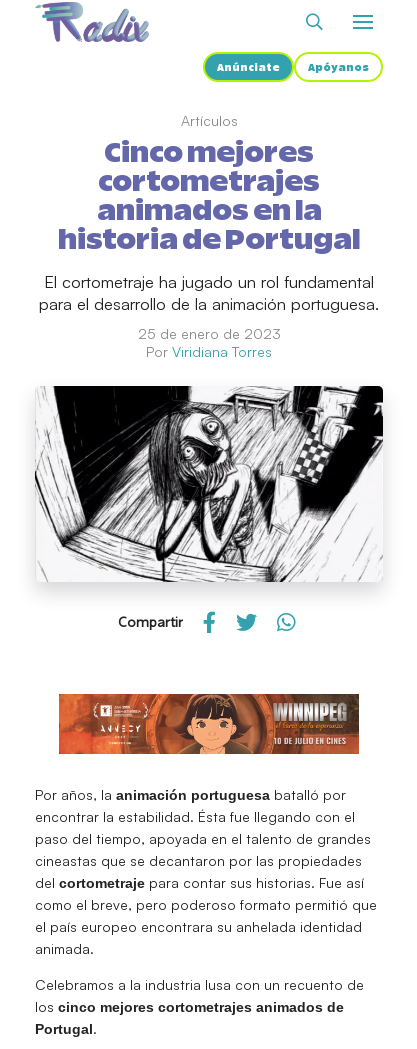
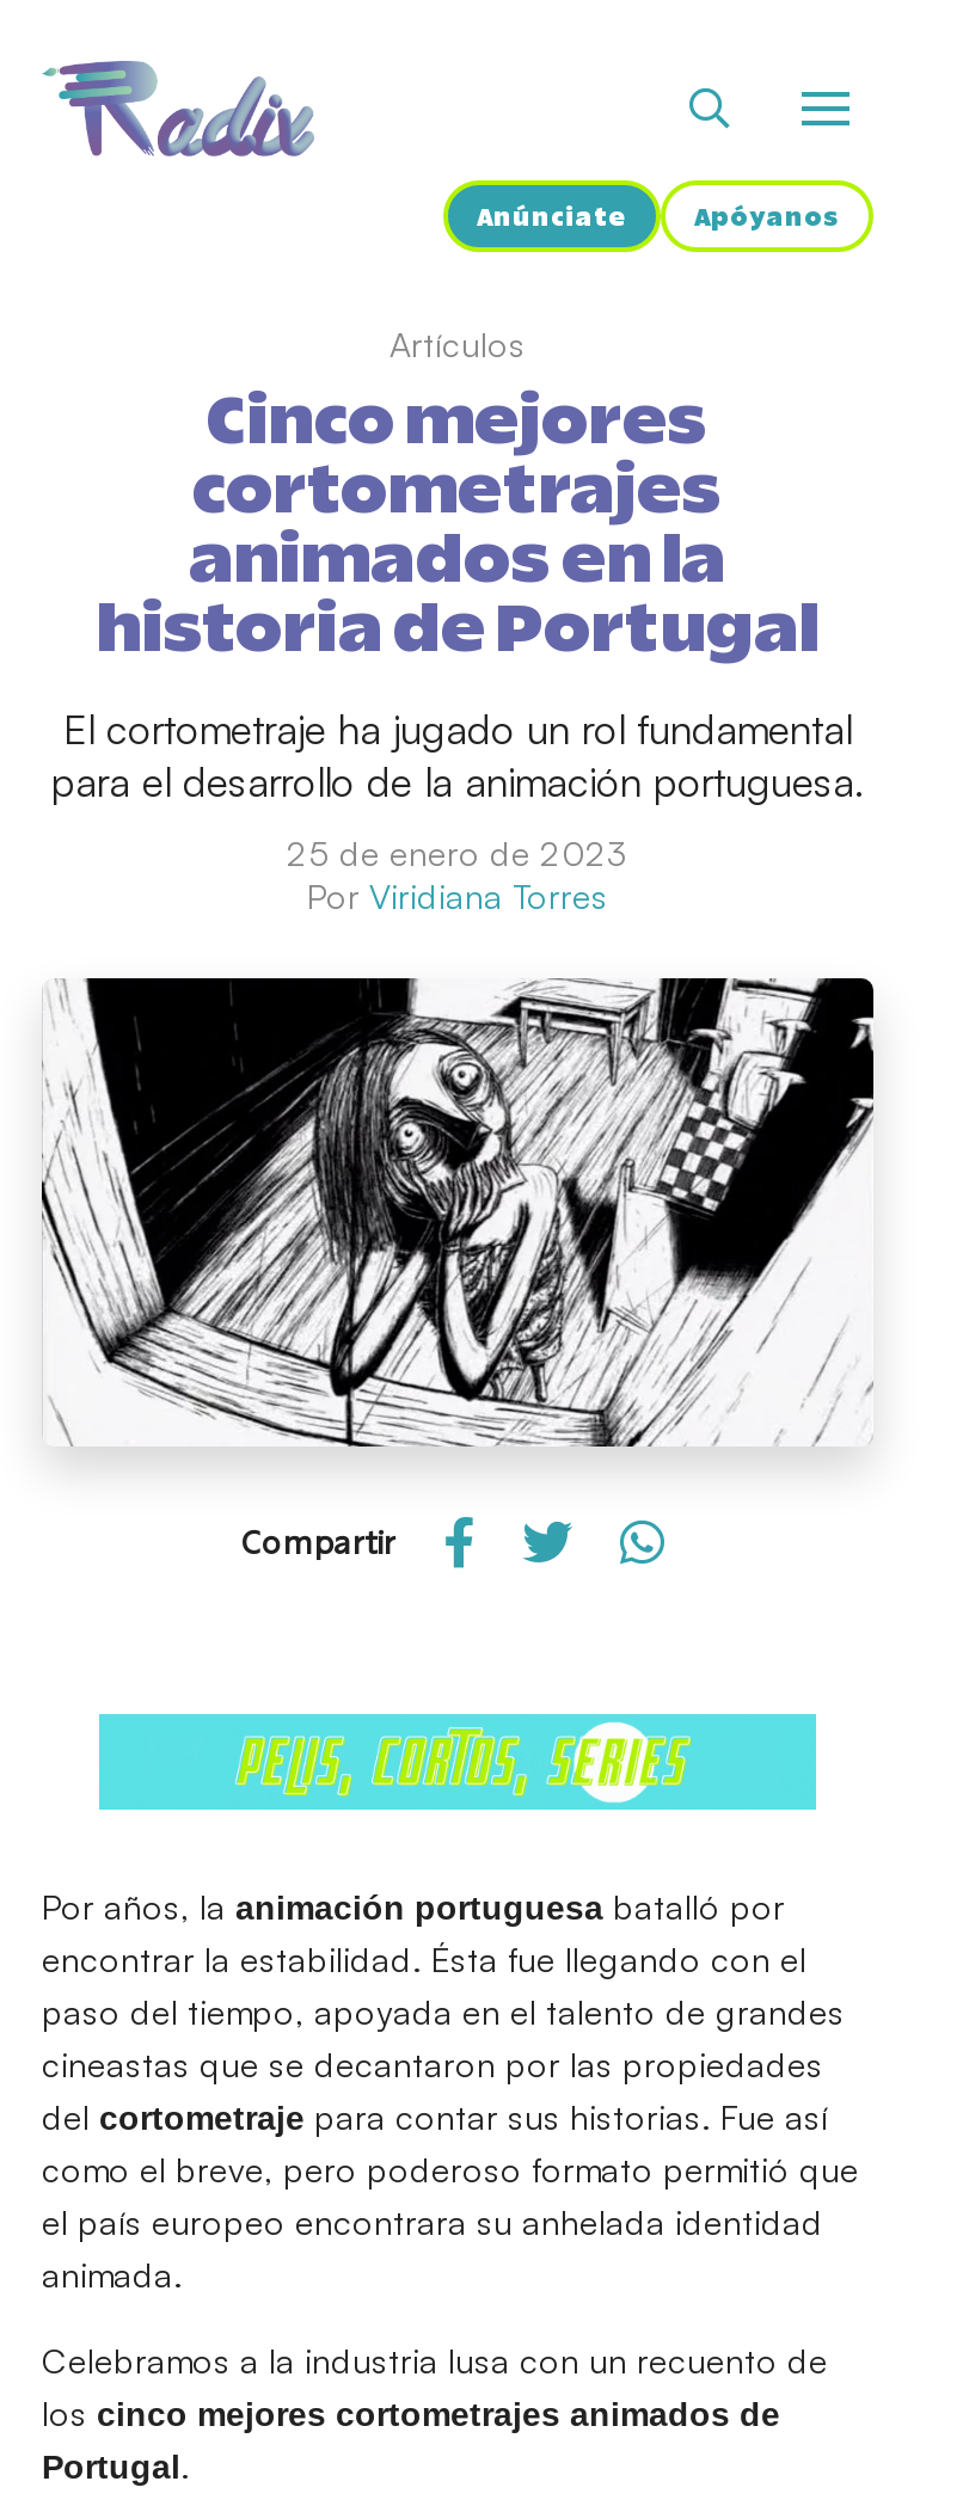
- [image]
+ [image]
